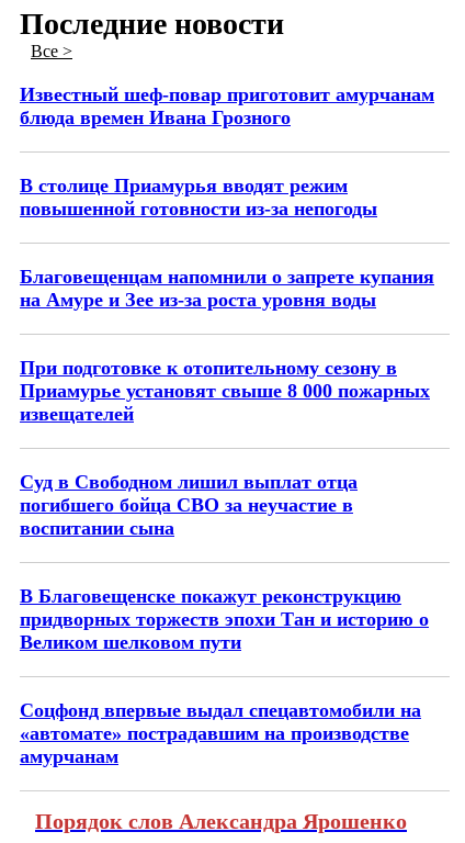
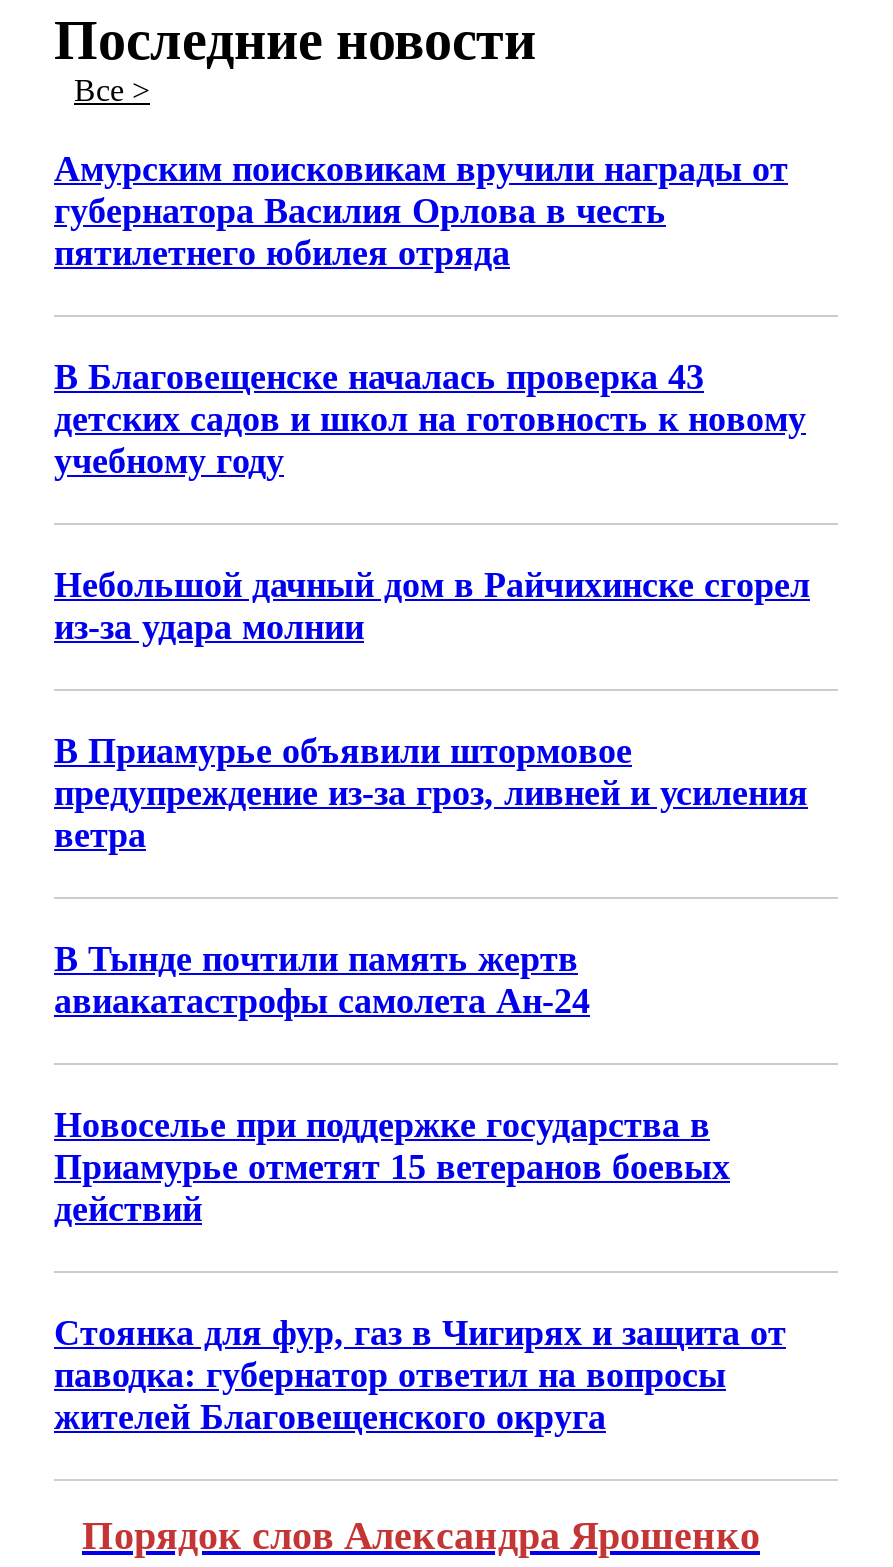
- Известный шеф-повар приготовит амурчанам
- блюда времен Ивана Грозного
+ Амурским поисковикам вручили награды от
+ губернатора Василия Орлова в честь
+ пятилетнего юбилея отряда

- В столице Приамурья вводят режим
- повышенной готовности из-за непогоды
+ В Благовещенске началась проверка 43
+ детских садов и школ на готовность к новому
+ учебному году

- Благовещенцам напомнили о запрете купания
- на Амуре и Зее из-за роста уровня воды
+ Небольшой дачный дом в Райчихинске сгорел
+ из-за удара молнии

- При подготовке к отопительному сезону в
- Приамурье установят свыше 8 000 пожарных
- извещателей
+ В Приамурье объявили штормовое
+ предупреждение из-за гроз, ливней и усиления
+ ветра

- Суд в Свободном лишил выплат отца
- погибшего бойца СВО за неучастие в
- воспитании сына
+ В Тынде почтили память жертв
+ авиакатастрофы самолета Ан-24

- В Благовещенске покажут реконструкцию
- придворных торжеств эпохи Тан и историю о
- Великом шелковом пути
+ Новоселье при поддержке государства в
+ Приамурье отметят 15 ветеранов боевых
+ действий

- Соцфонд впервые выдал спецавтомобили на
- «автомате» пострадавшим на производстве
- амурчанам
+ Стоянка для фур, газ в Чигирях и защита от
+ паводка: губернатор ответил на вопросы
+ жителей Благовещенского округа
